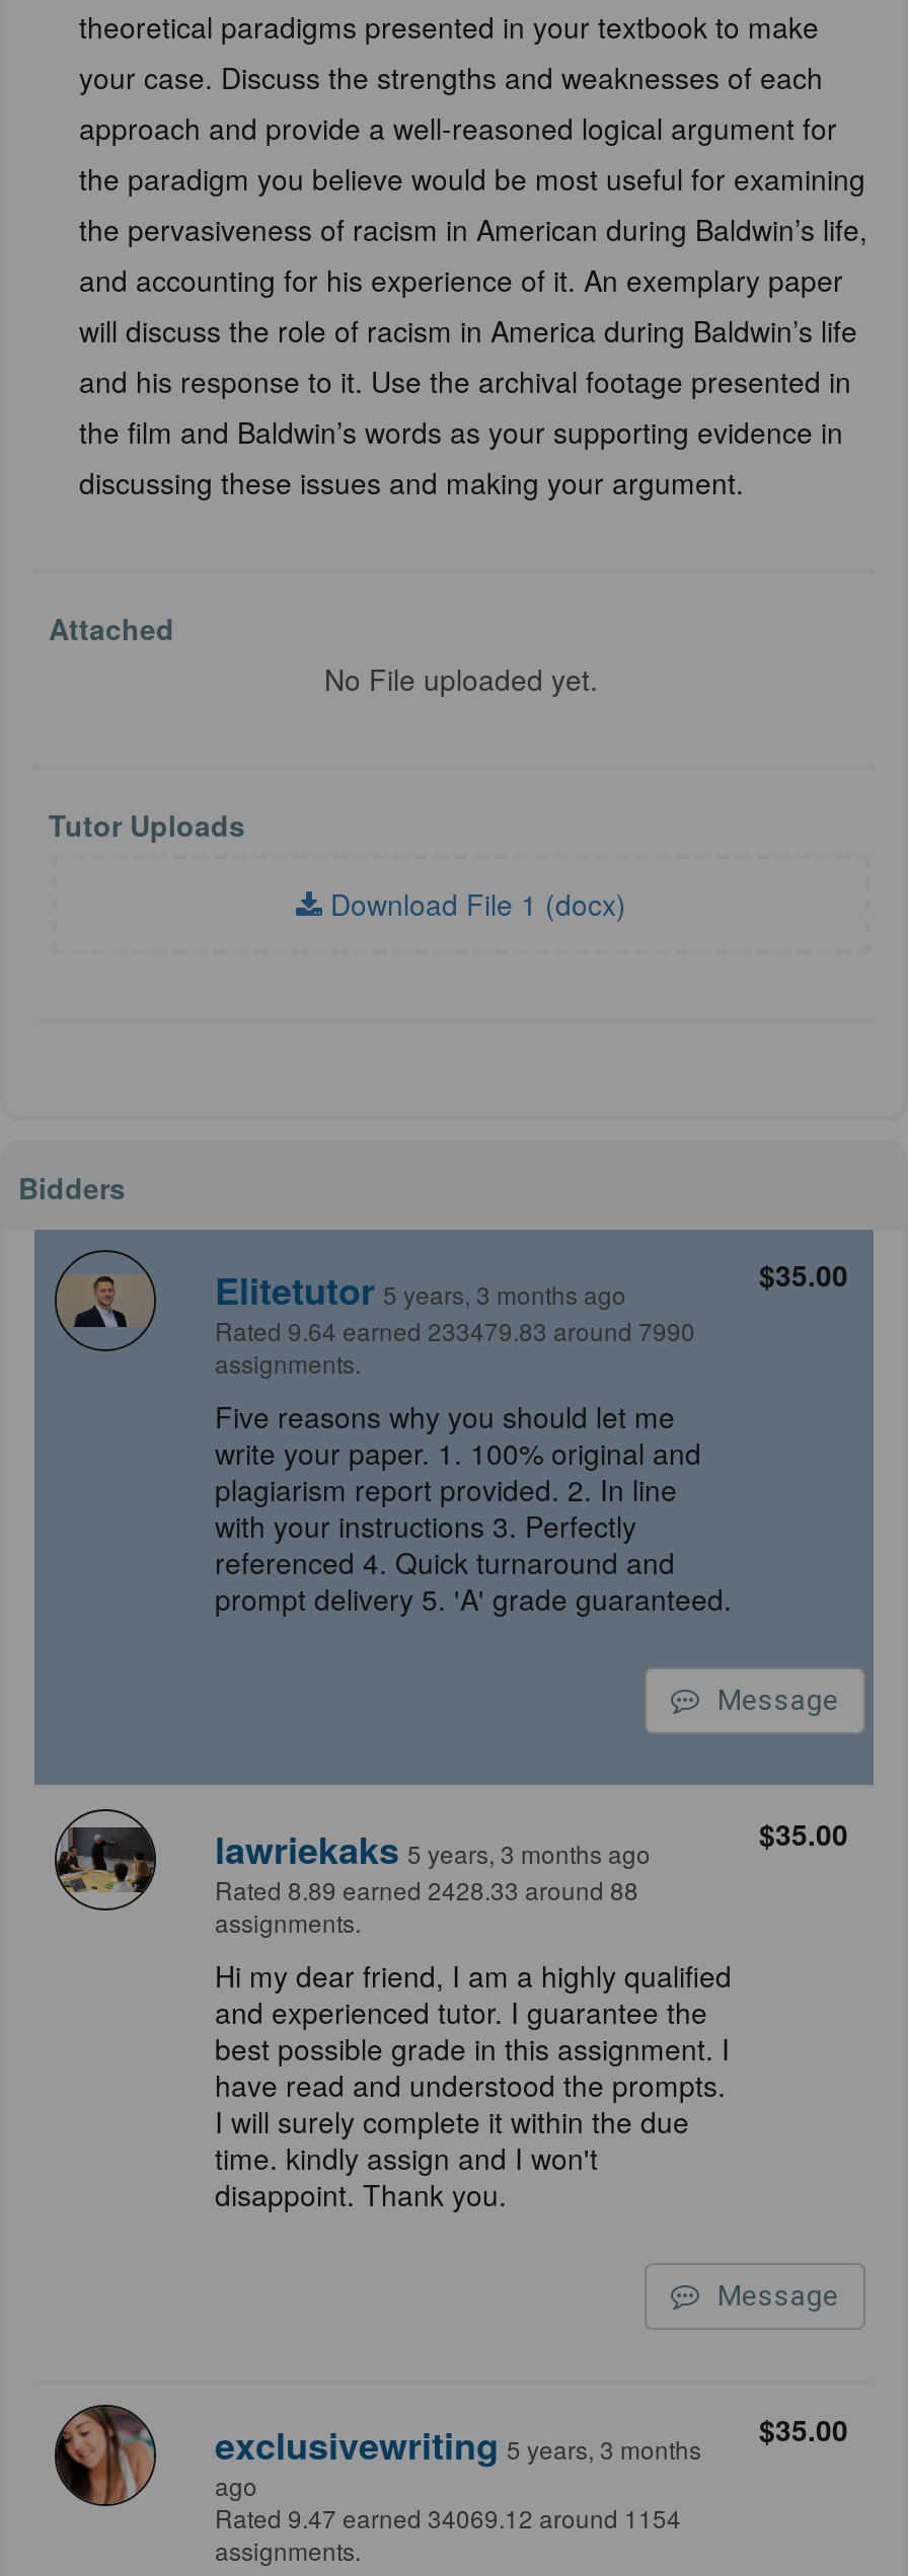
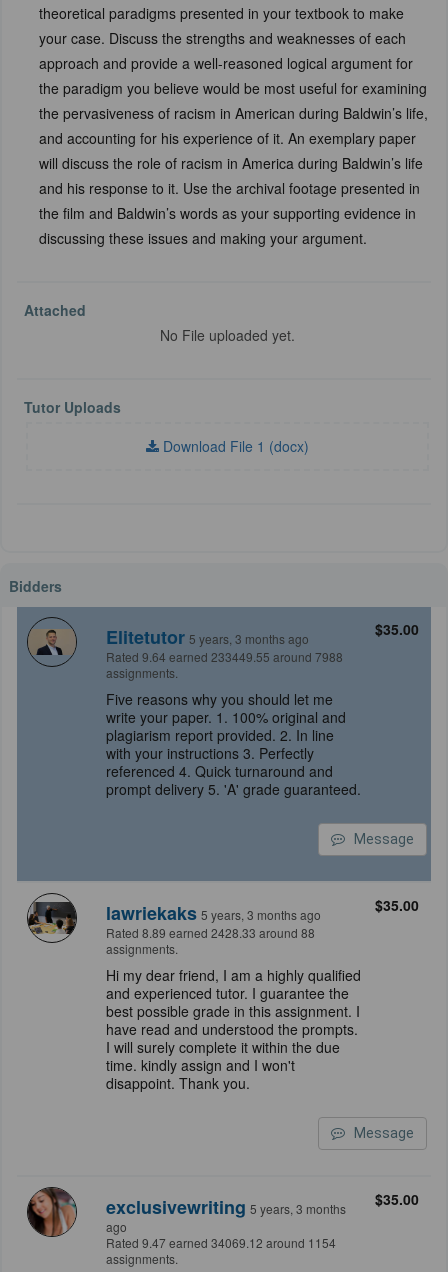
- Rated 9.64 earned 233479.83 around 7990
+ Rated 9.64 earned 233449.55 around 7988
